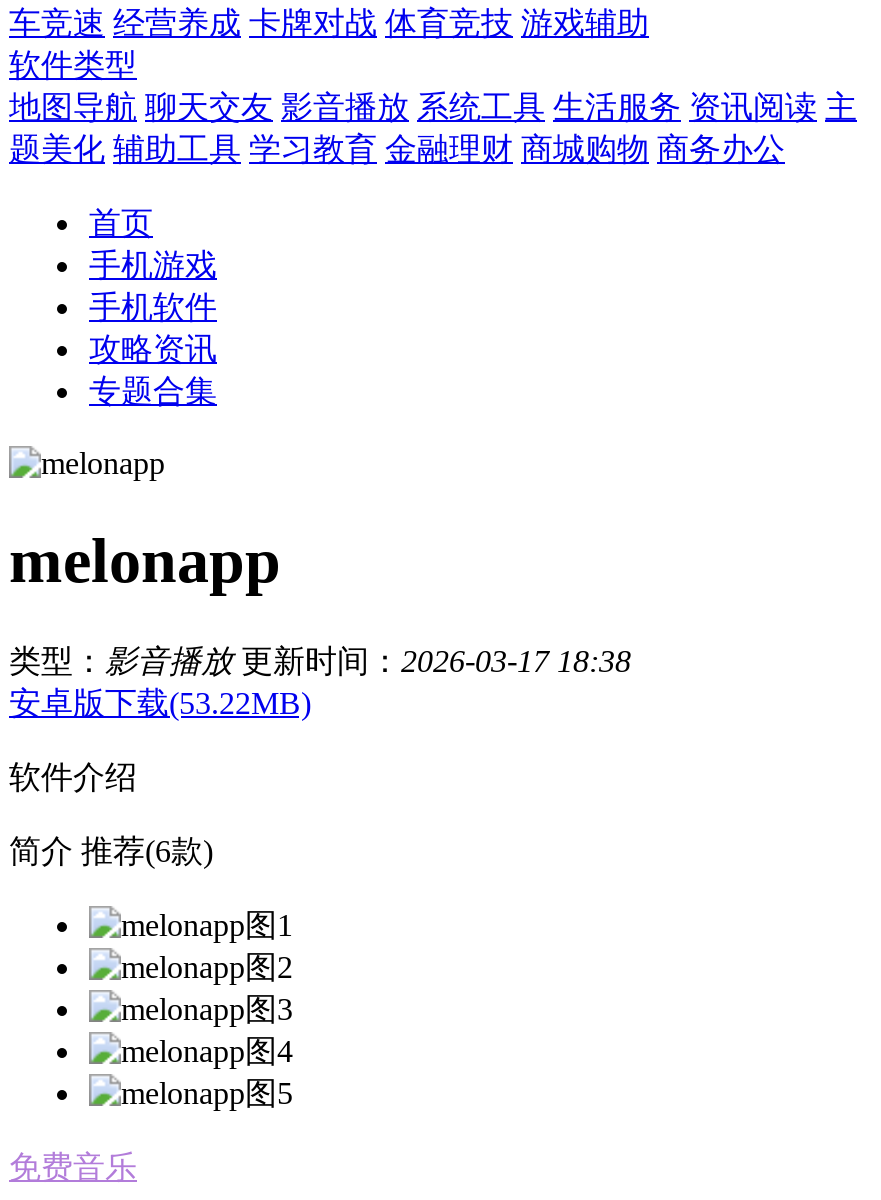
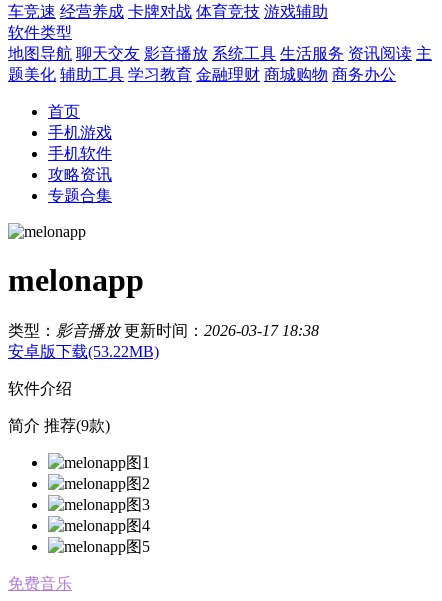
- 简介 推荐(6款)
+ 简介 推荐(9款)
